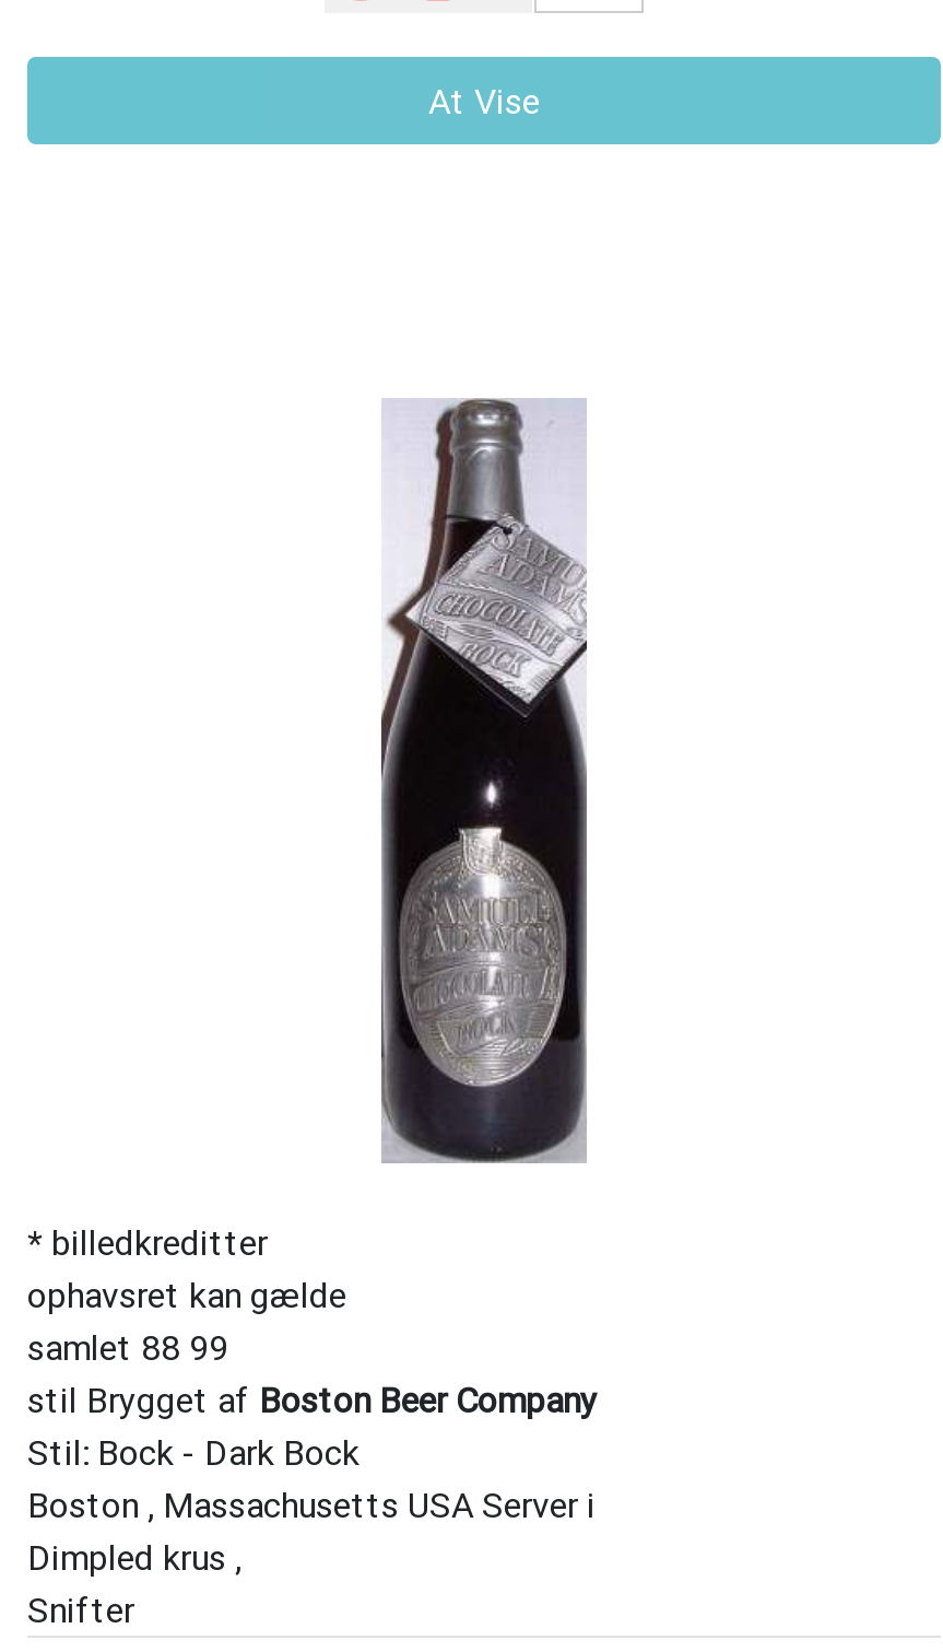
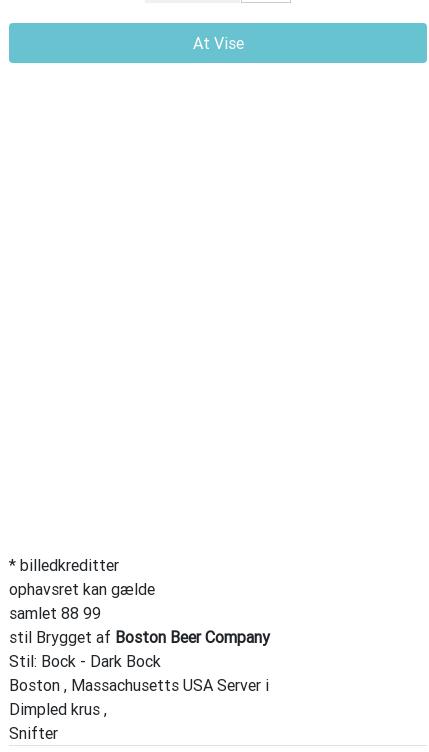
- [image]
